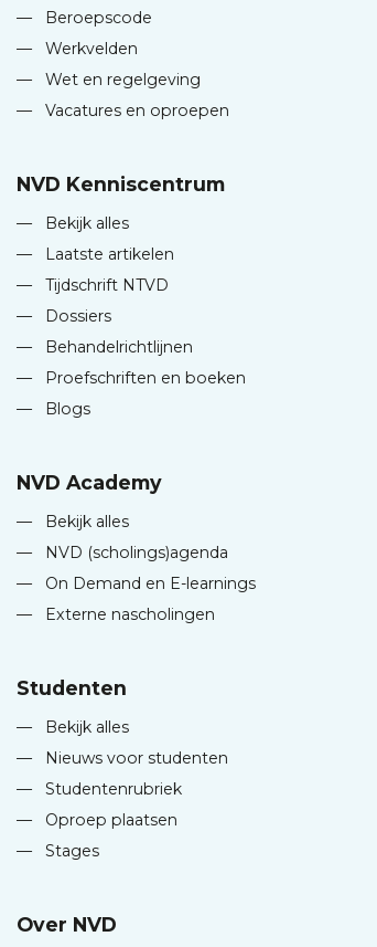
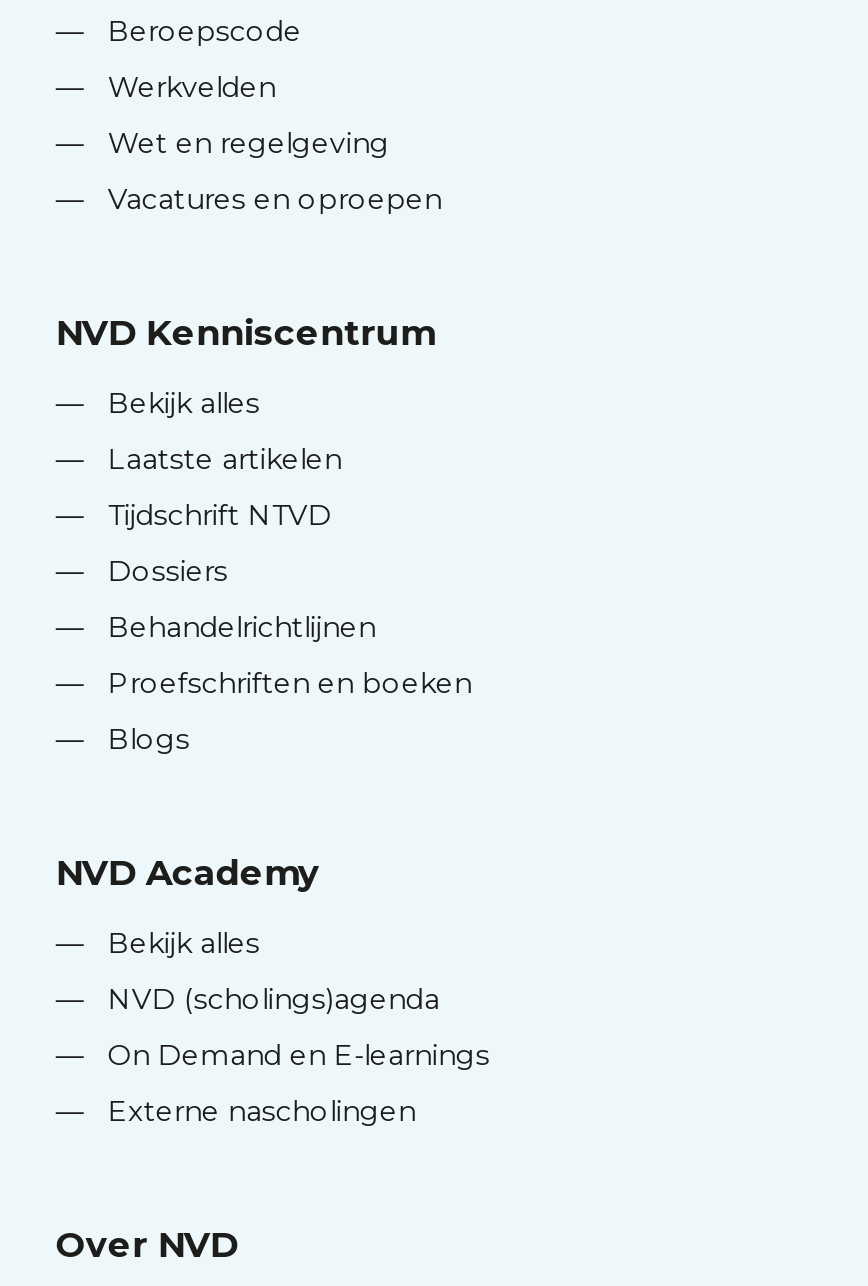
- Studenten
- — Bekijk alles
- — Nieuws voor studenten
- — Studentenrubriek
- — Oproep plaatsen
- — Stages
